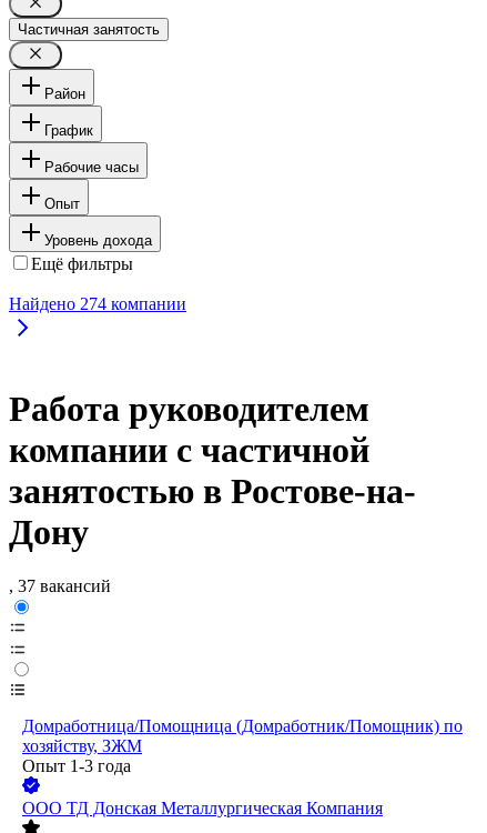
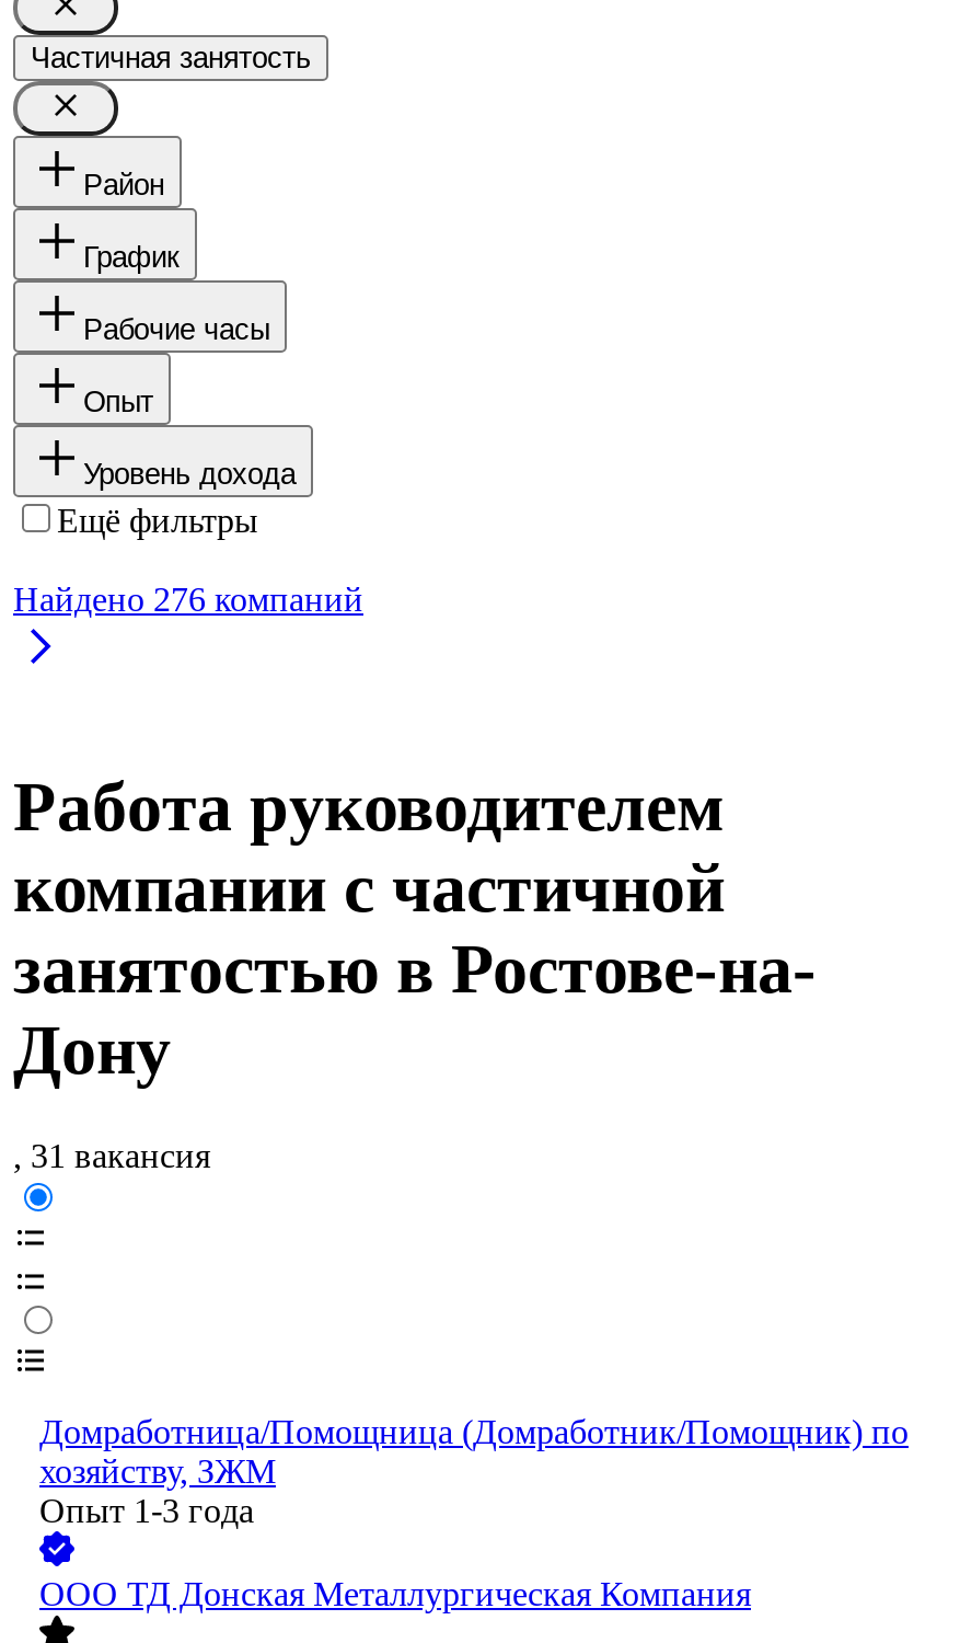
- Найдено 274 компании
+ Найдено 276 компаний

- , 37 вакансий
+ , 31 вакансия
